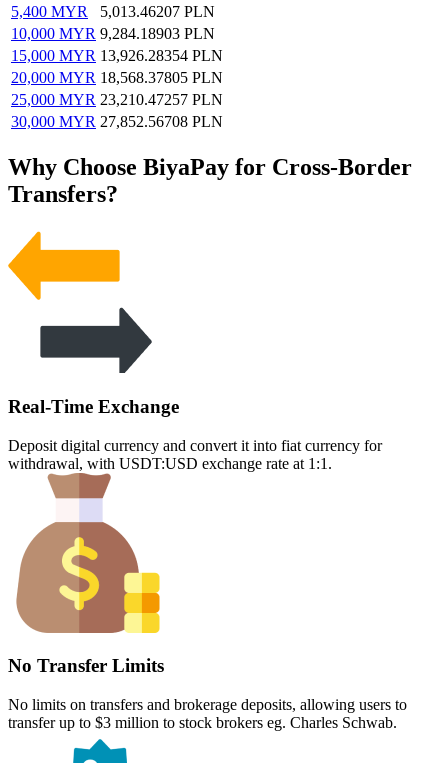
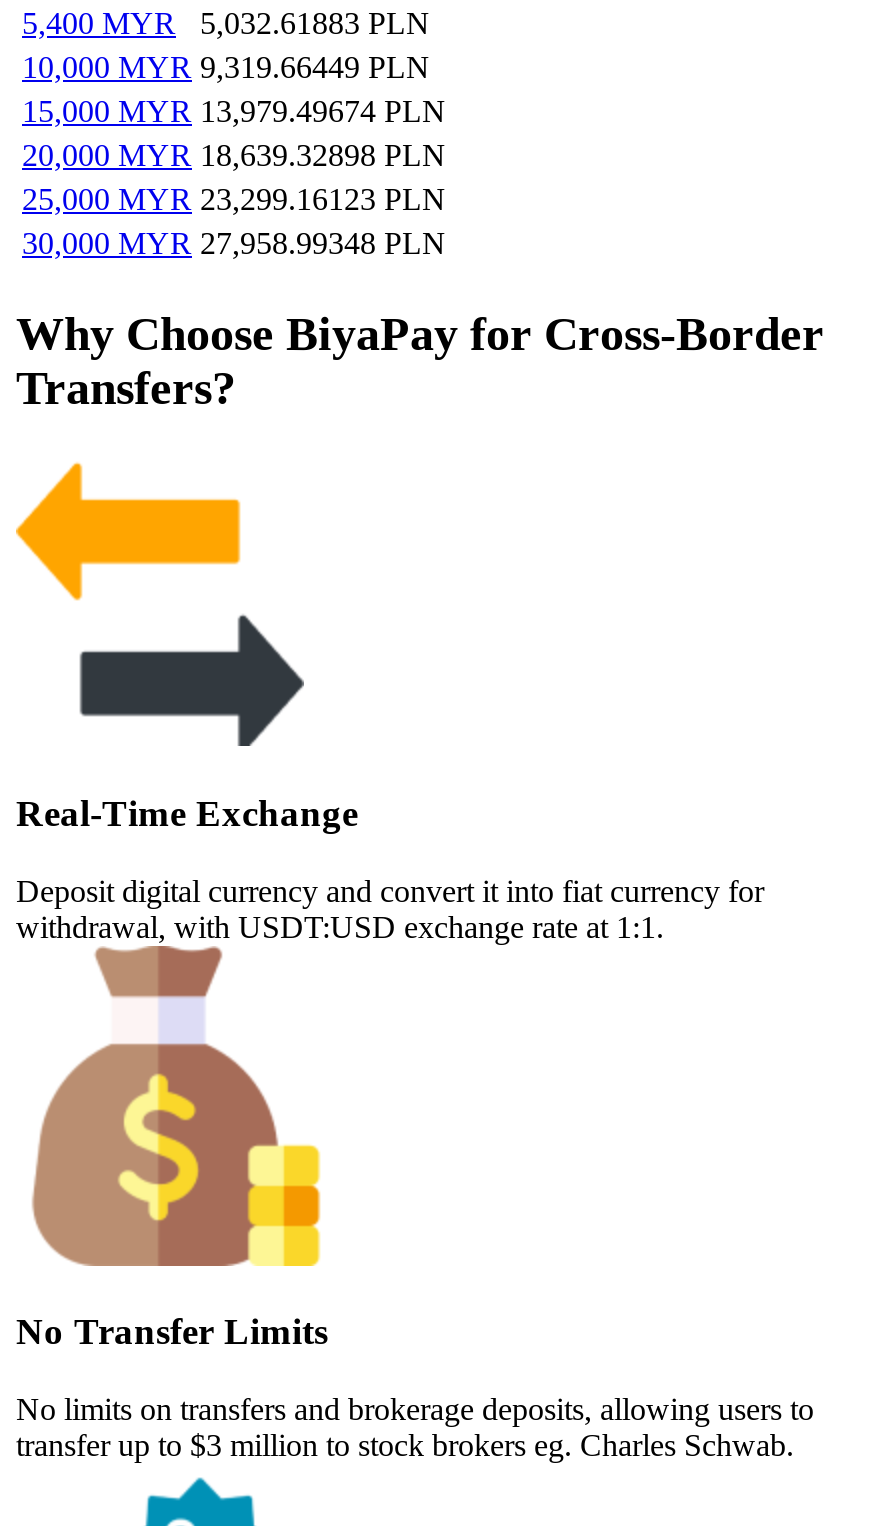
- 5,400 MYR 5,013.46207 PLN
+ 5,400 MYR 5,032.61883 PLN

- 10,000 MYR 9,284.18903 PLN
+ 10,000 MYR 9,319.66449 PLN

- 15,000 MYR 13,926.28354 PLN
+ 15,000 MYR 13,979.49674 PLN

- 20,000 MYR 18,568.37805 PLN
+ 20,000 MYR 18,639.32898 PLN

- 25,000 MYR 23,210.47257 PLN
+ 25,000 MYR 23,299.16123 PLN

- 30,000 MYR 27,852.56708 PLN
+ 30,000 MYR 27,958.99348 PLN
